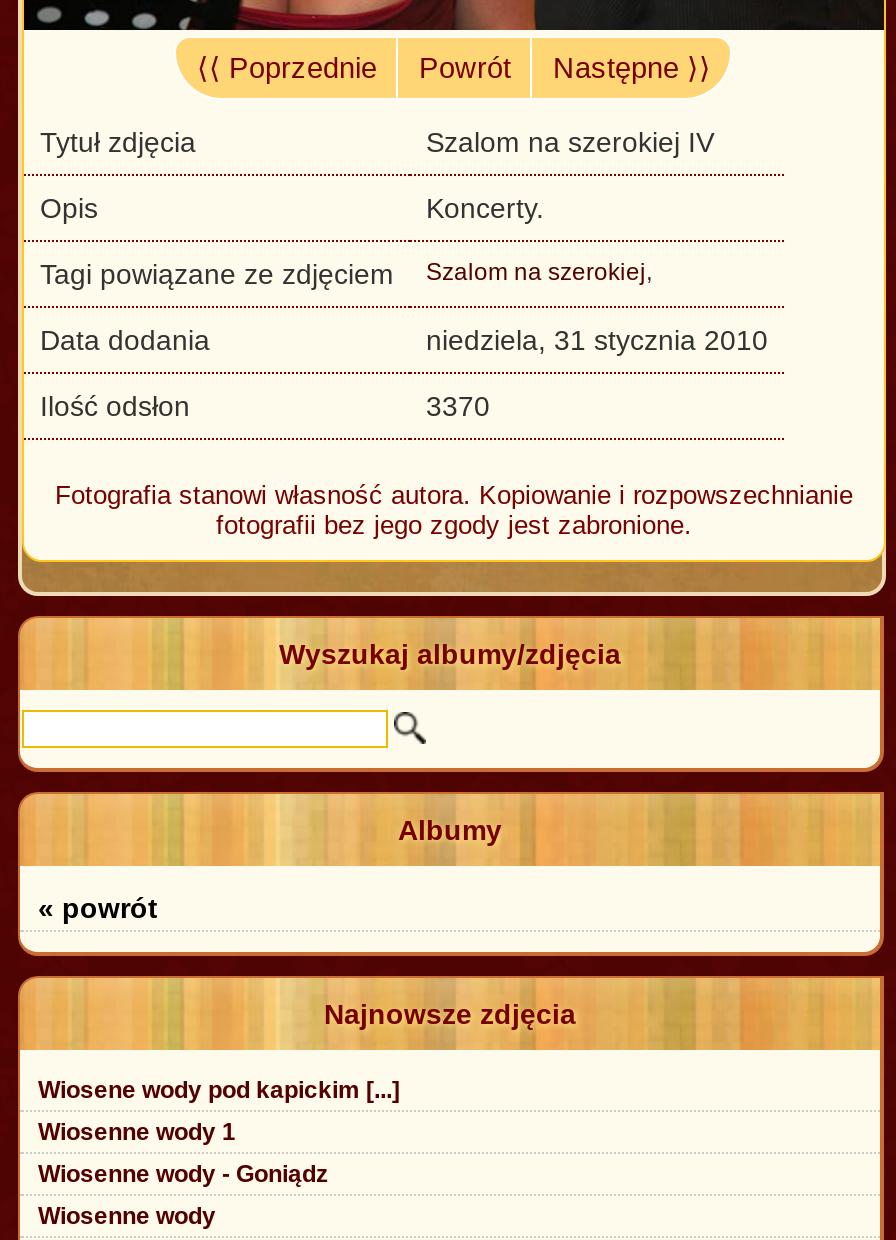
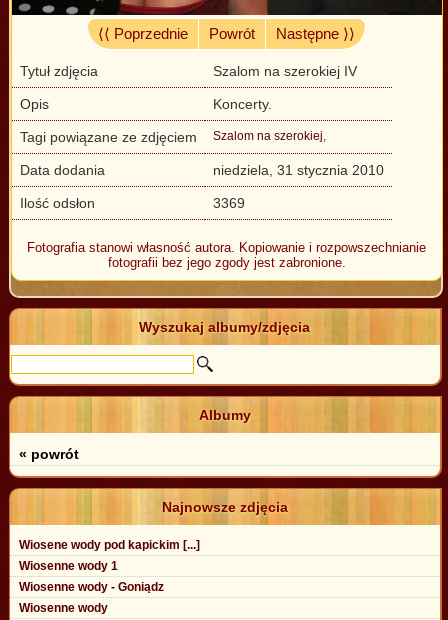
- 3370
+ 3369
